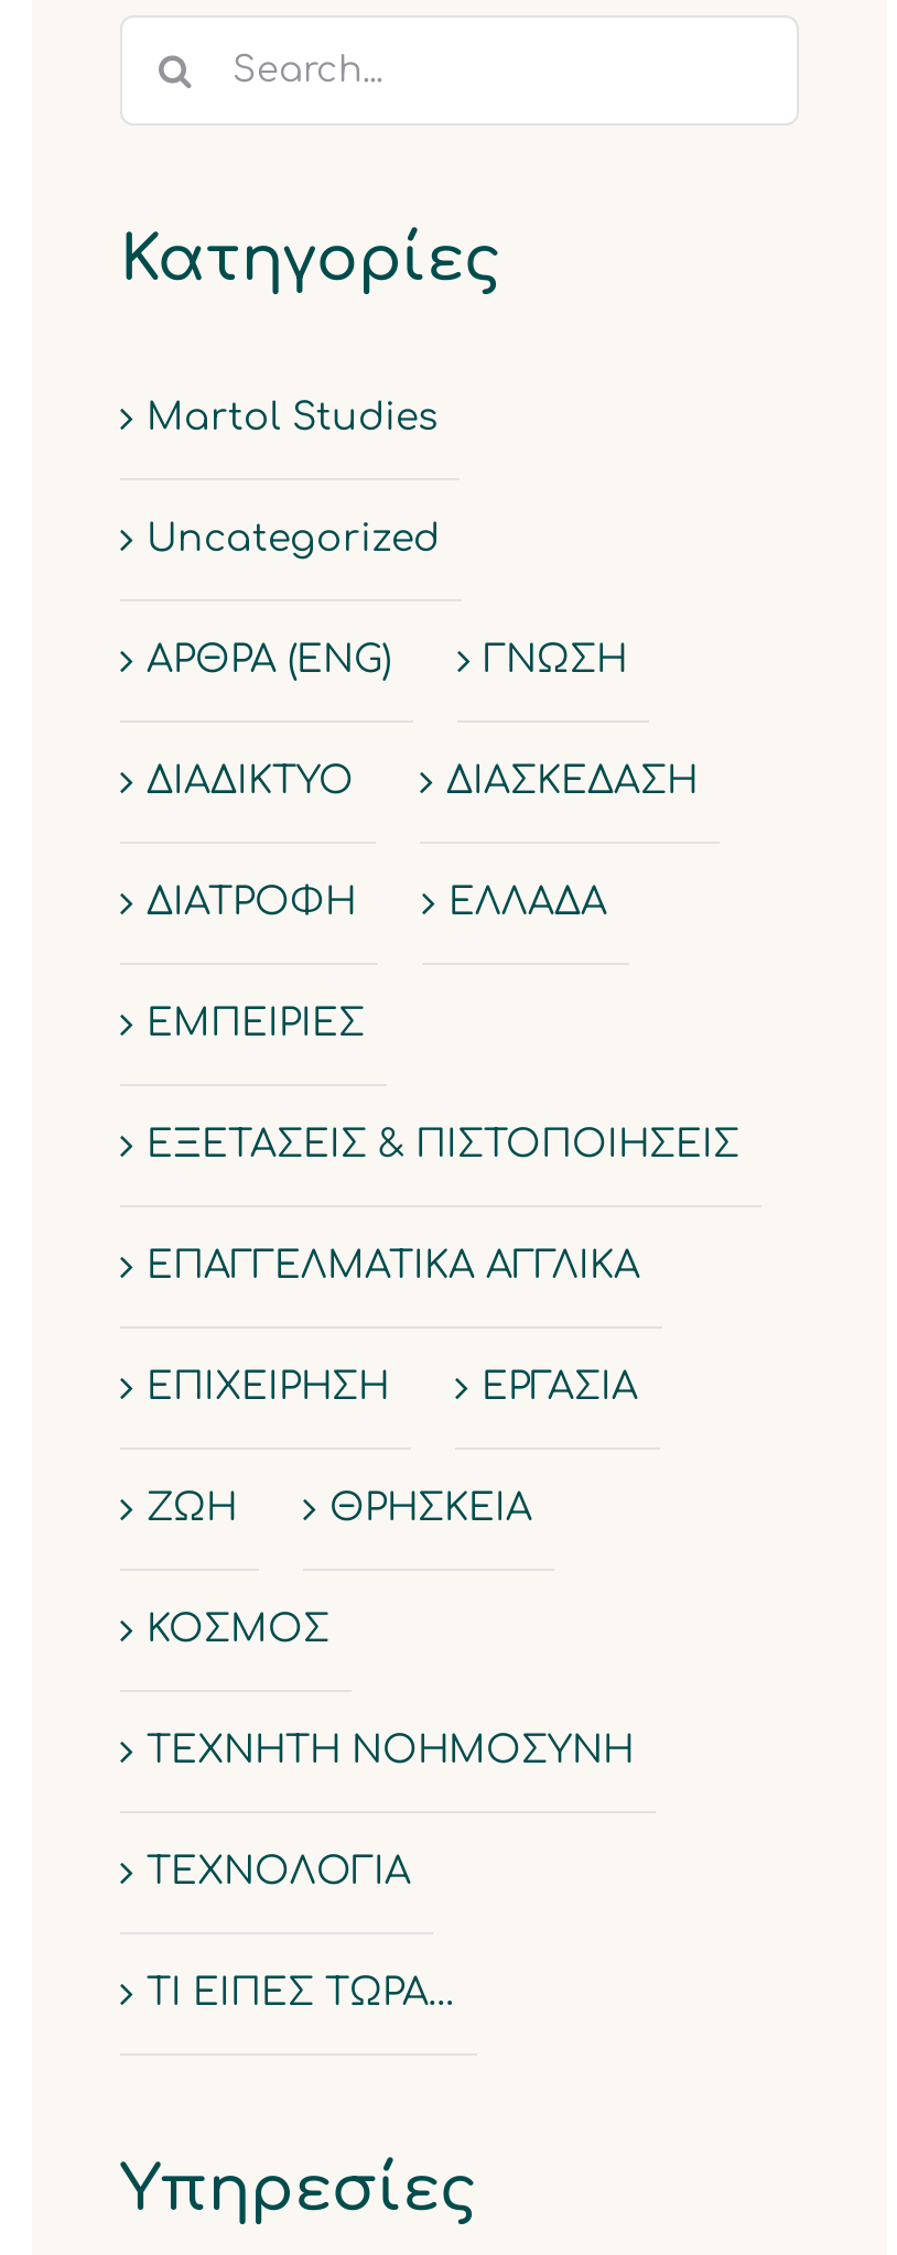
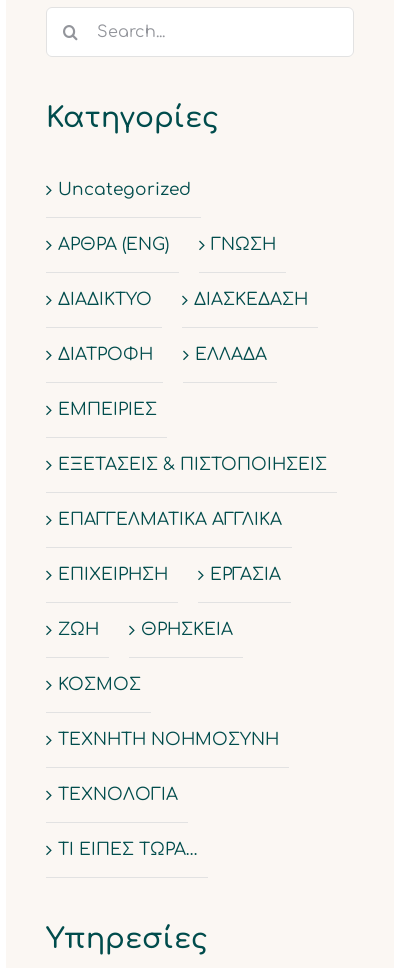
- Martol Studies
